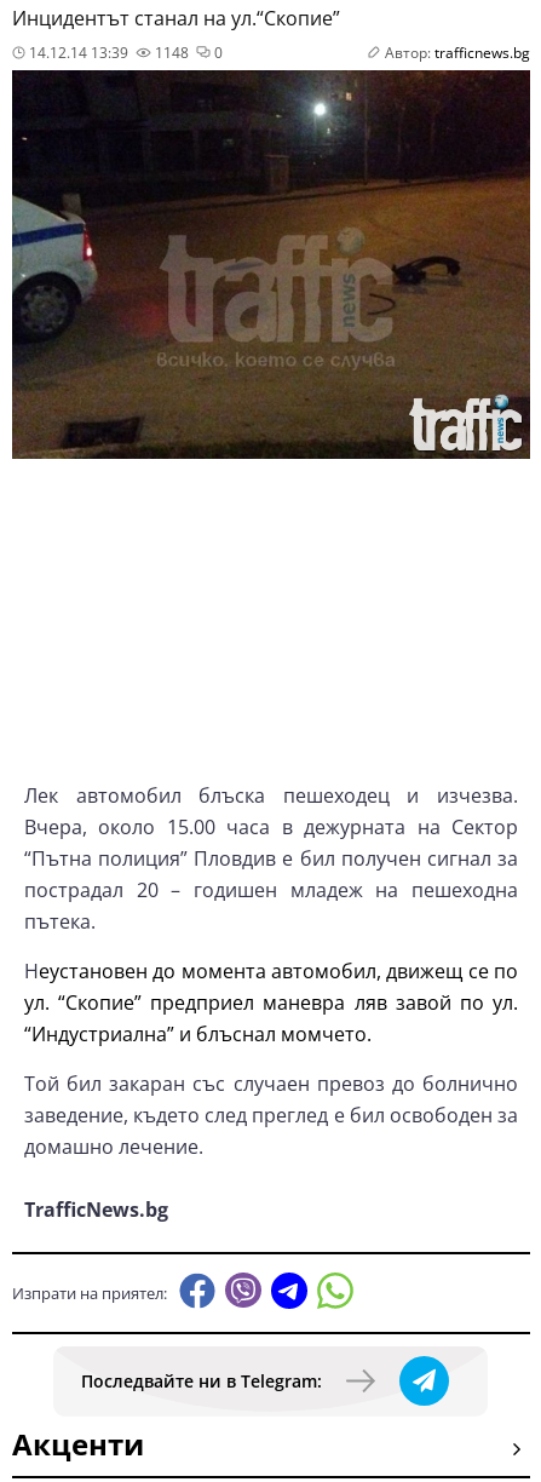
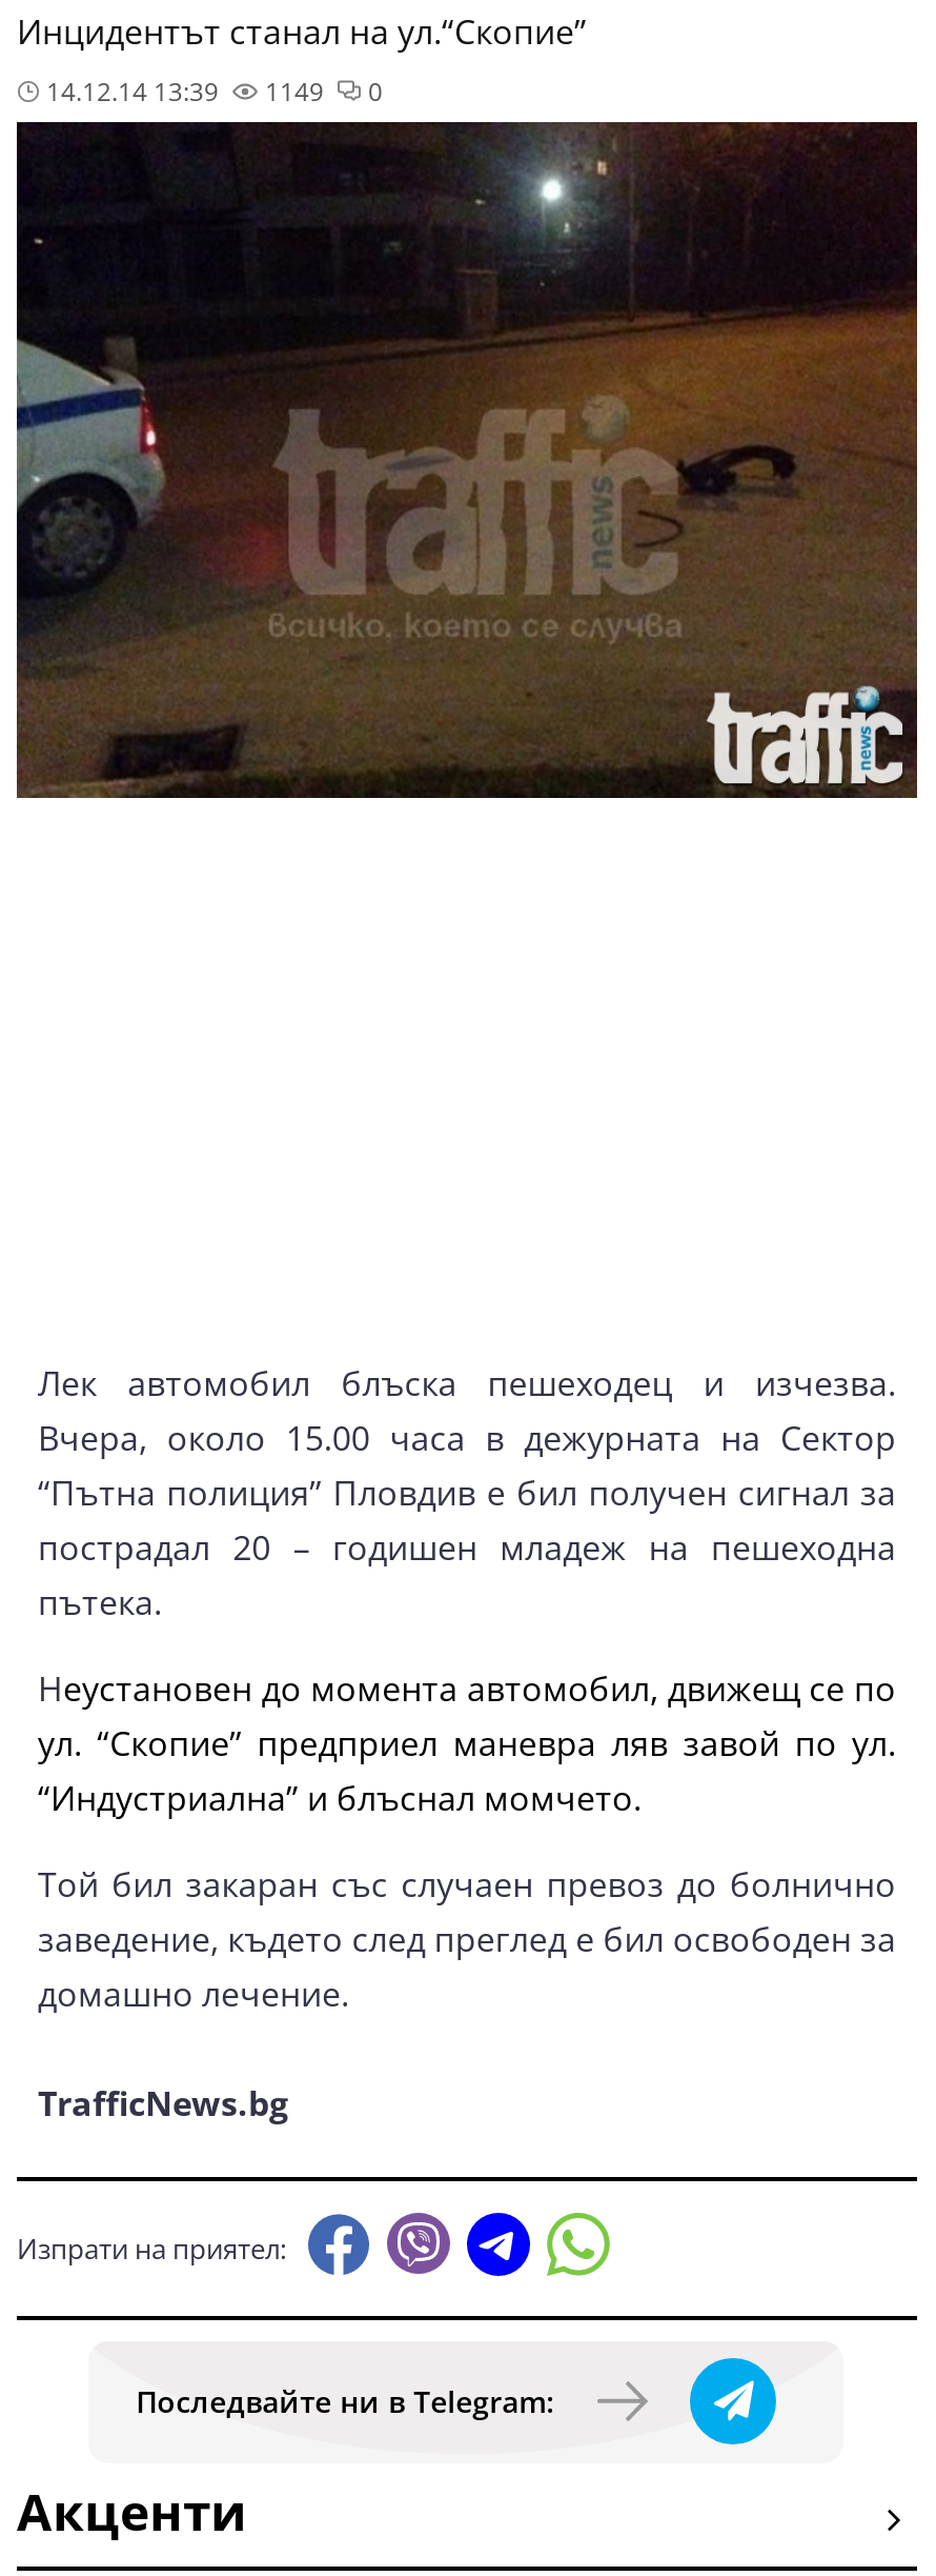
- 1148
+ 1149

- Автор: trafficnews.bg
